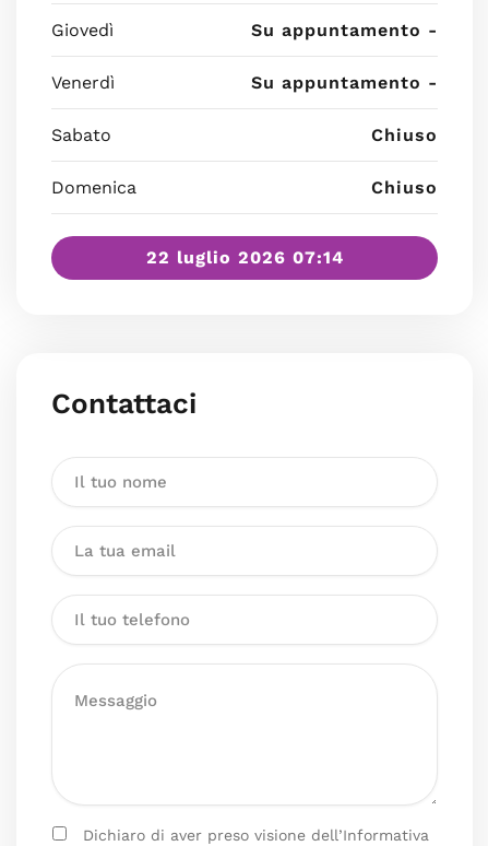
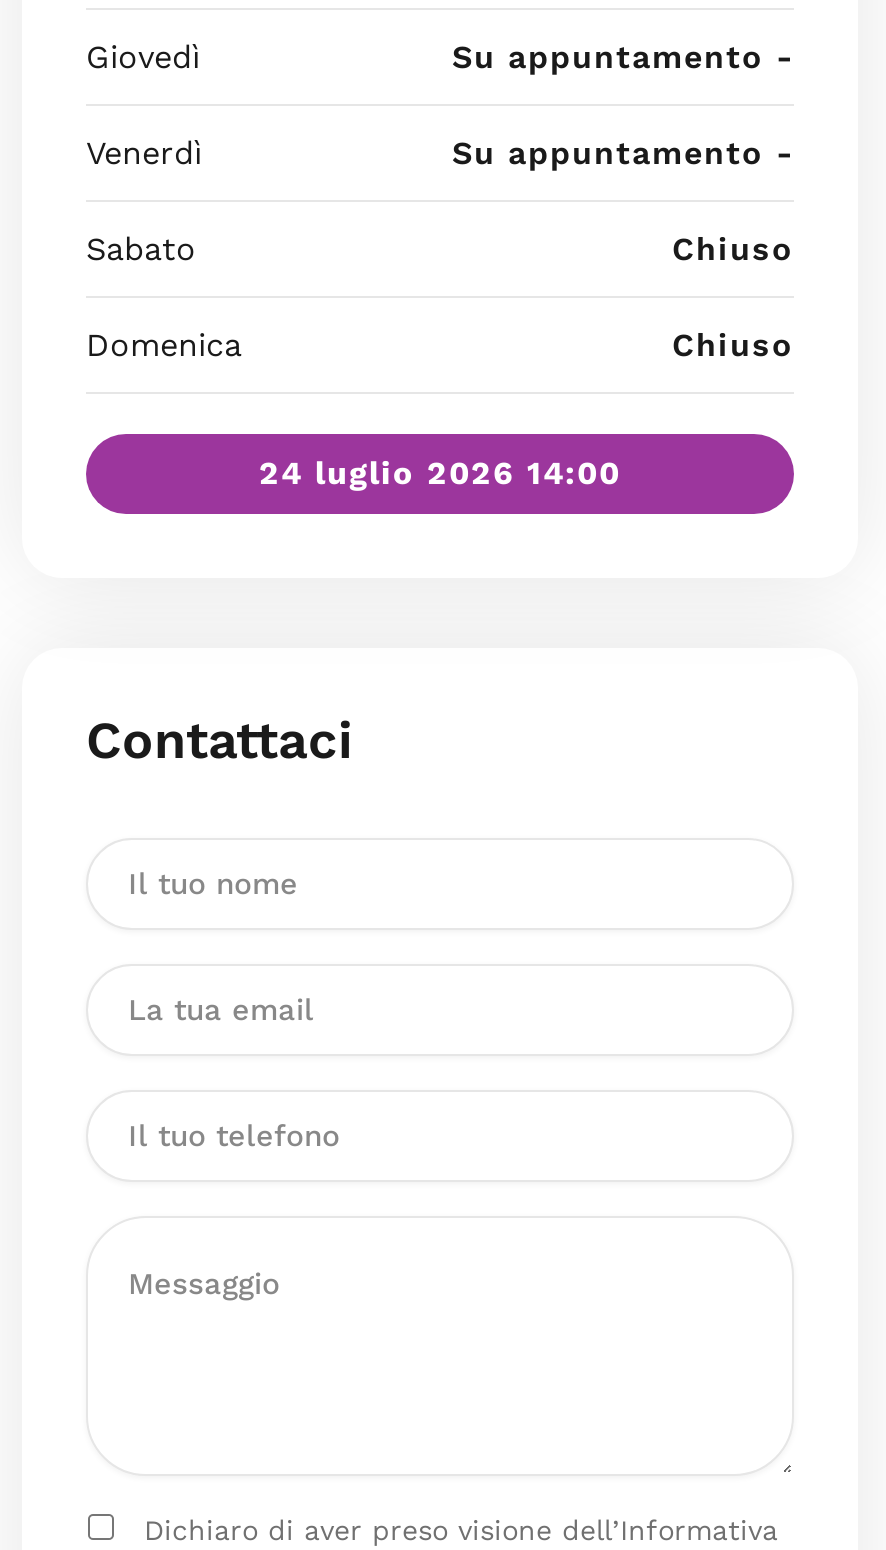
- 22 luglio 2026 07:14
+ 24 luglio 2026 14:00
